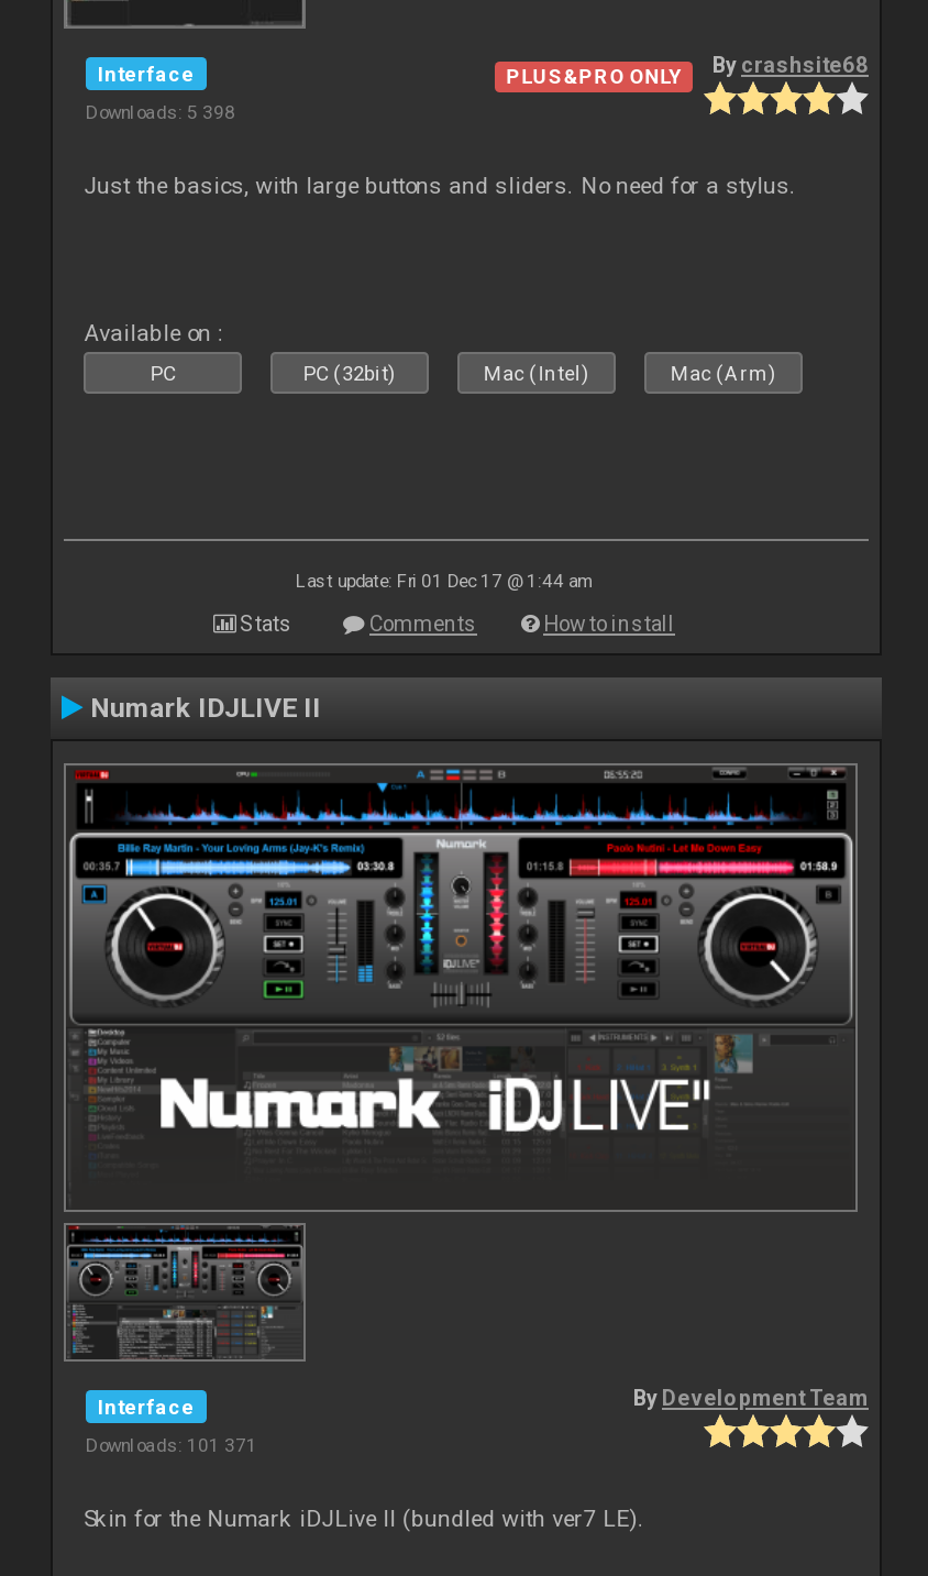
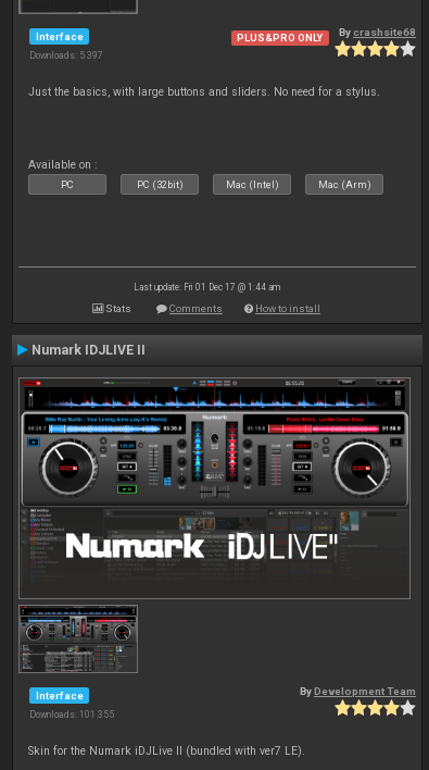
- Downloads: 5 398
+ Downloads: 5 397

- Downloads: 101 371
+ Downloads: 101 355
